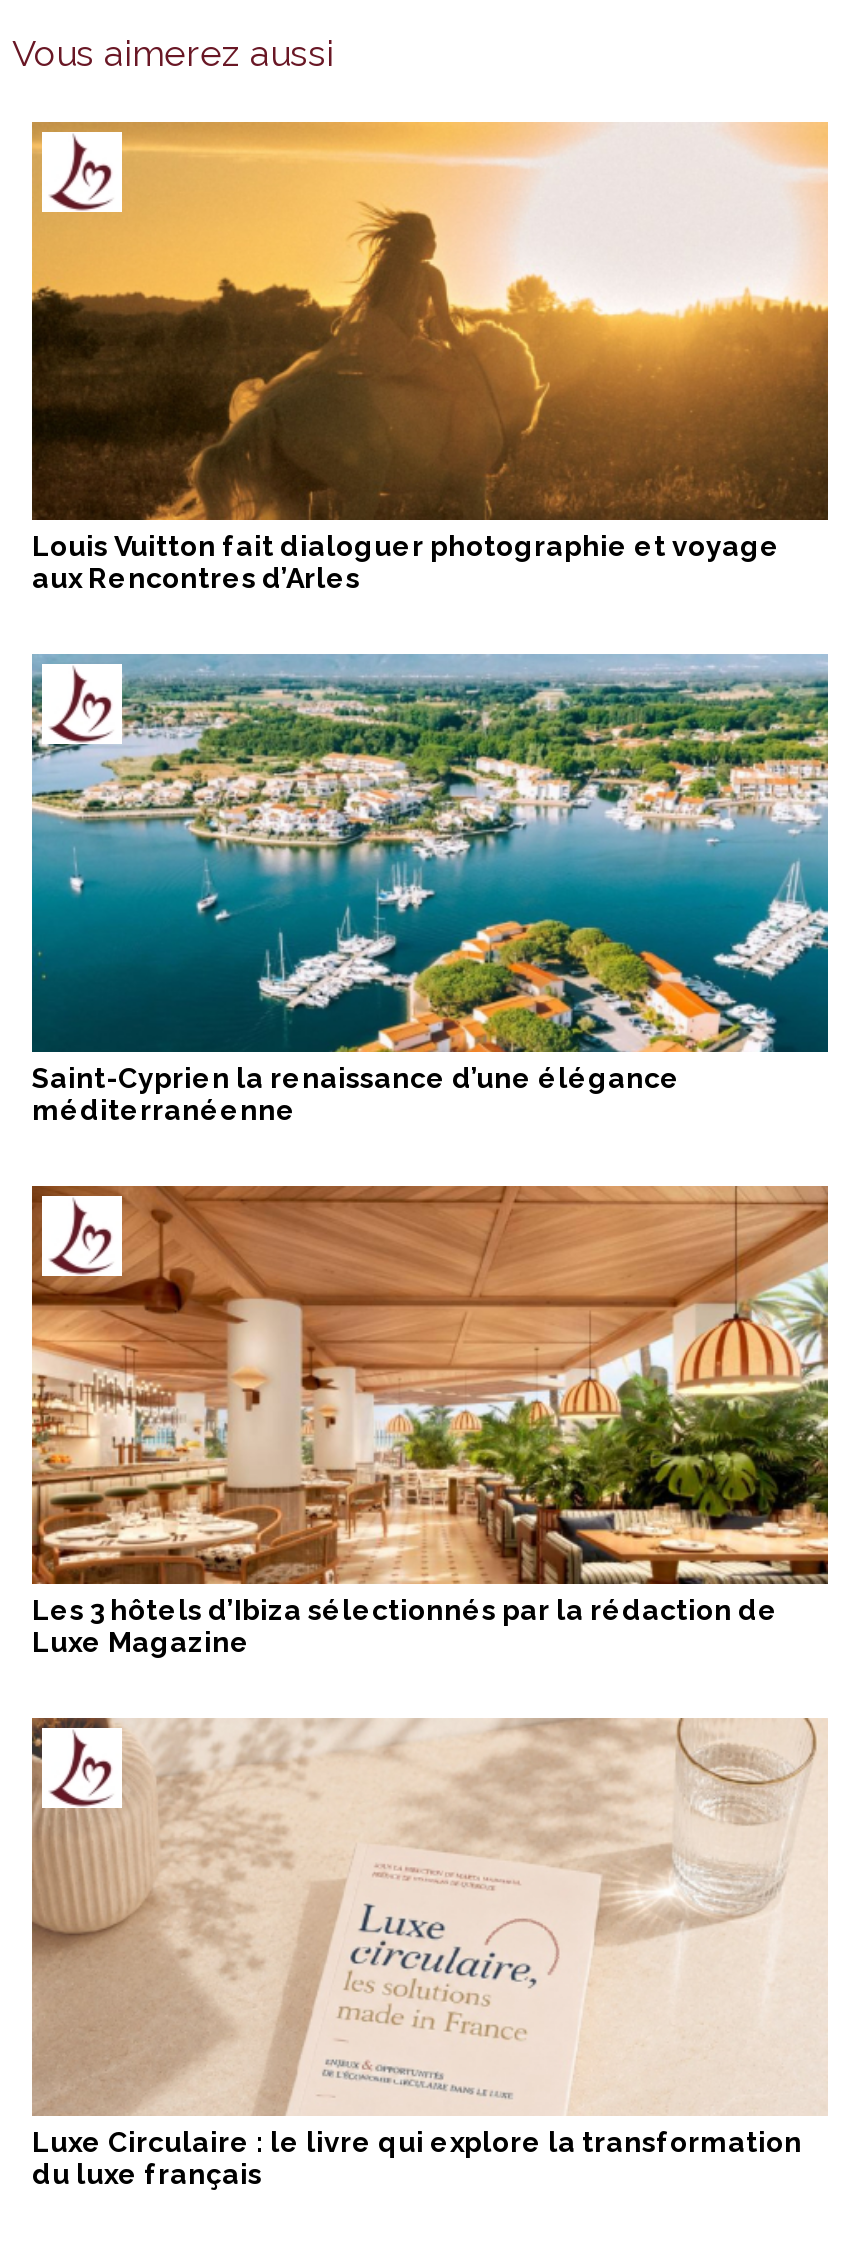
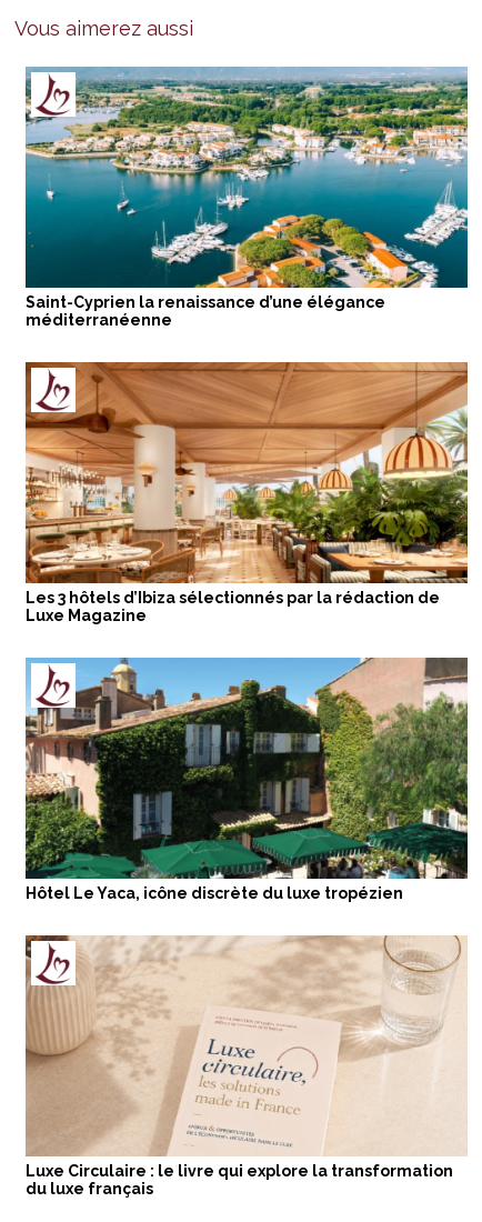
- [image]
- Louis Vuitton fait dialoguer photographie et voyage
- aux Rencontres d’Arles

moved up: [image] | Saint-Cyprien la renaissance d’une élégance | méditerranéenne | Les 3 hôtels d’Ibiza sélectionnés par la rédaction de | Luxe Magazine

+ [image]
+ Hôtel Le Yaca, icône discrète du luxe tropézien
